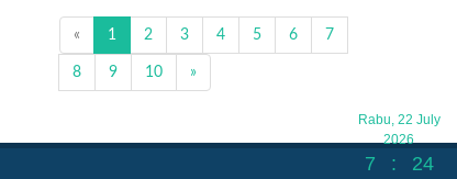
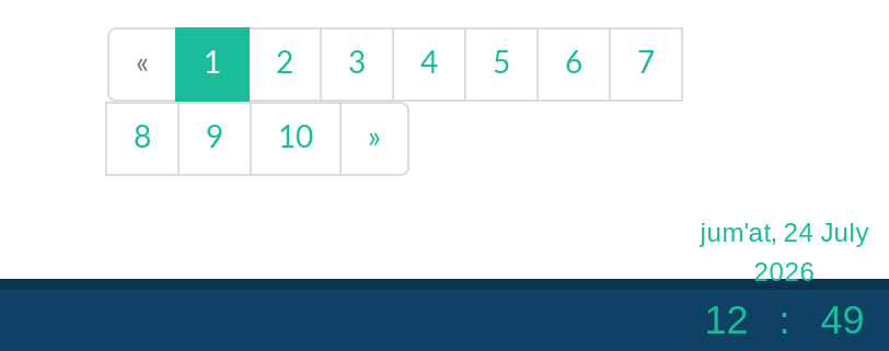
- Rabu, 22 July
+ jum'at, 24 July

- 7
+ 12

- 24
+ 49
